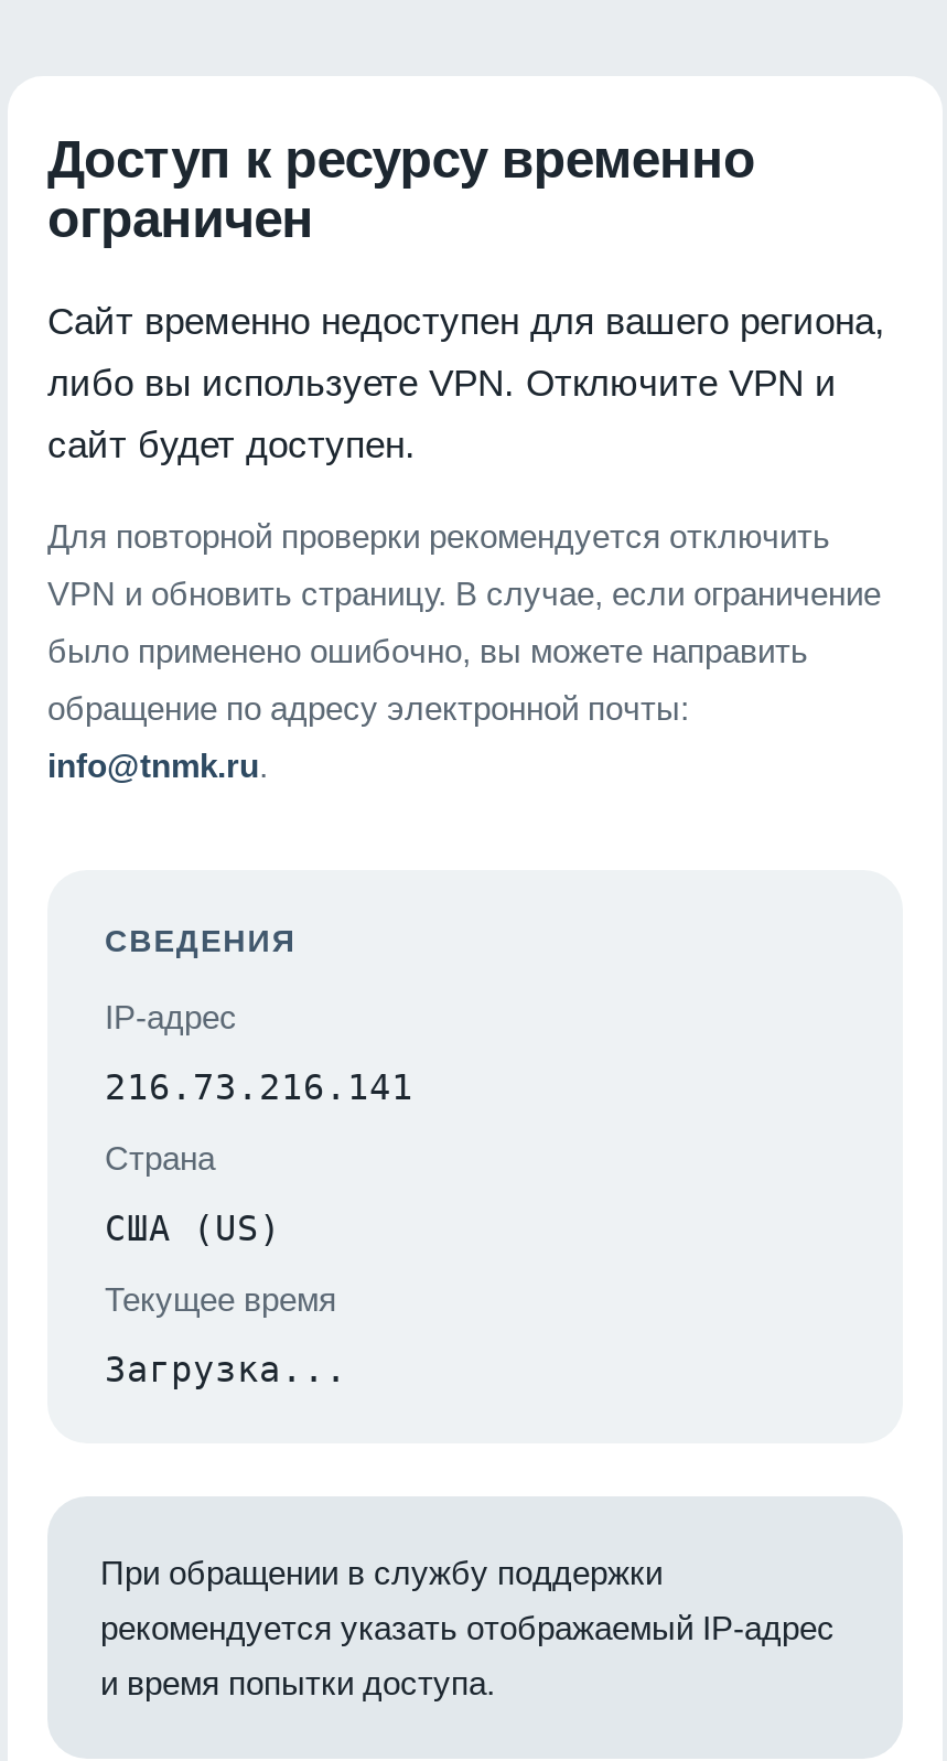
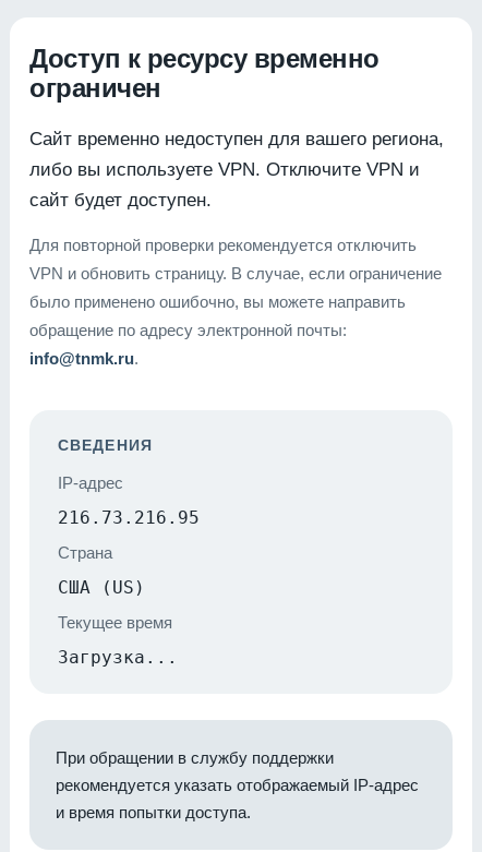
- 216.73.216.141
+ 216.73.216.95
